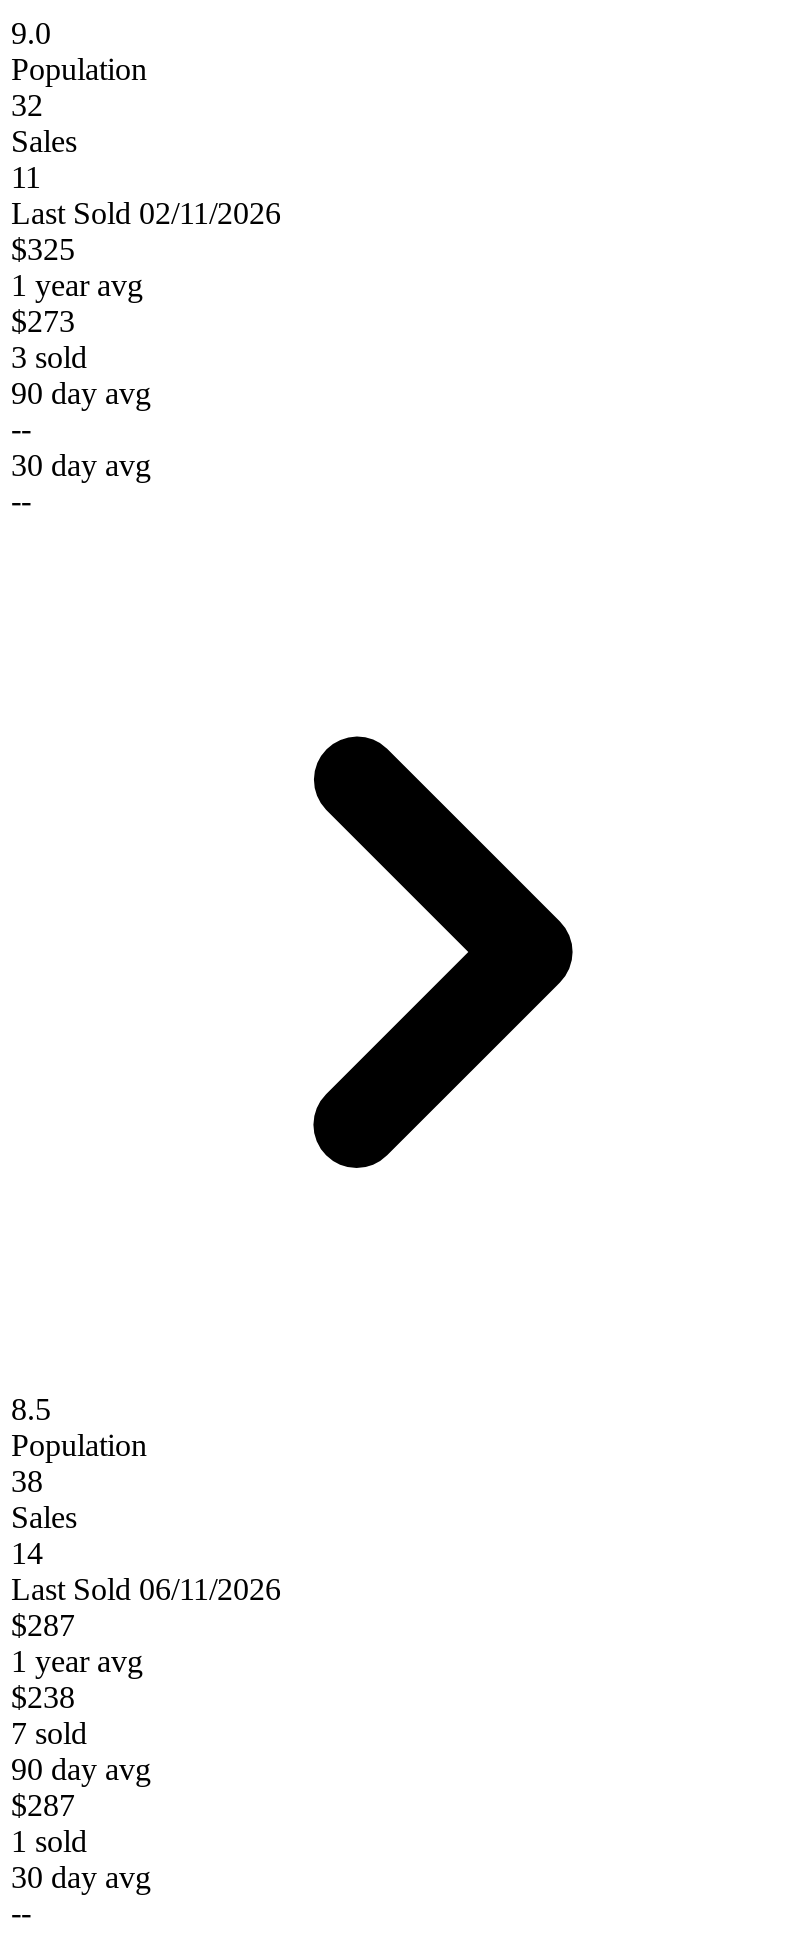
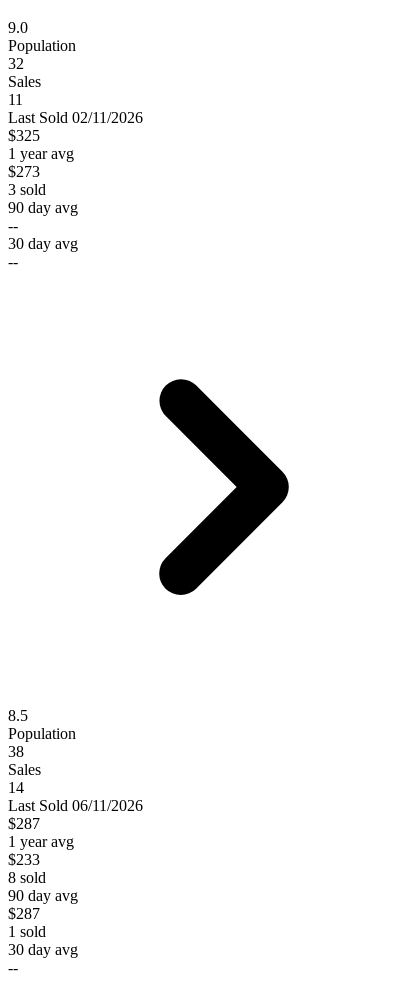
- $238
+ $233

- 7 sold
+ 8 sold
